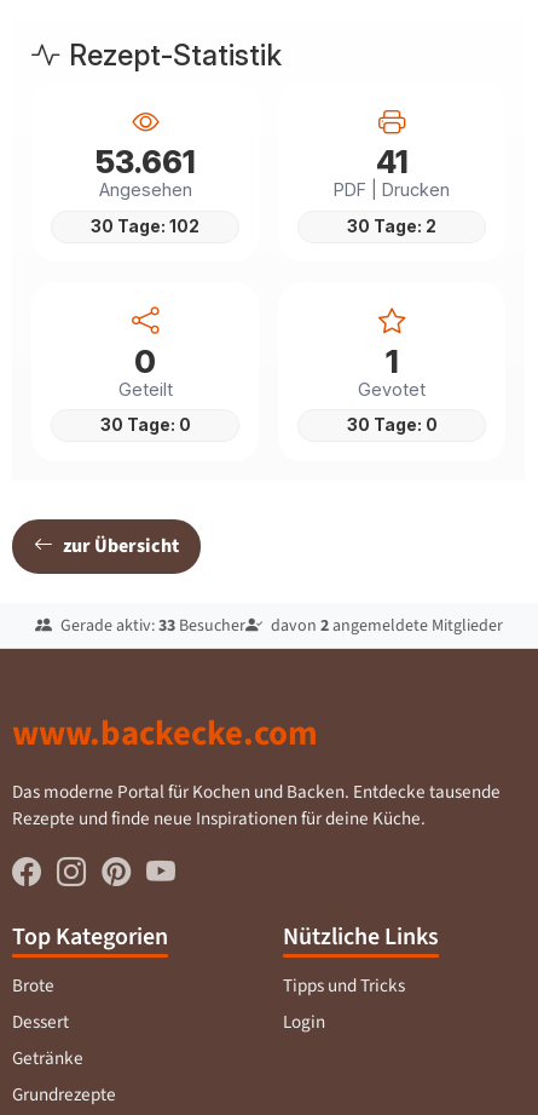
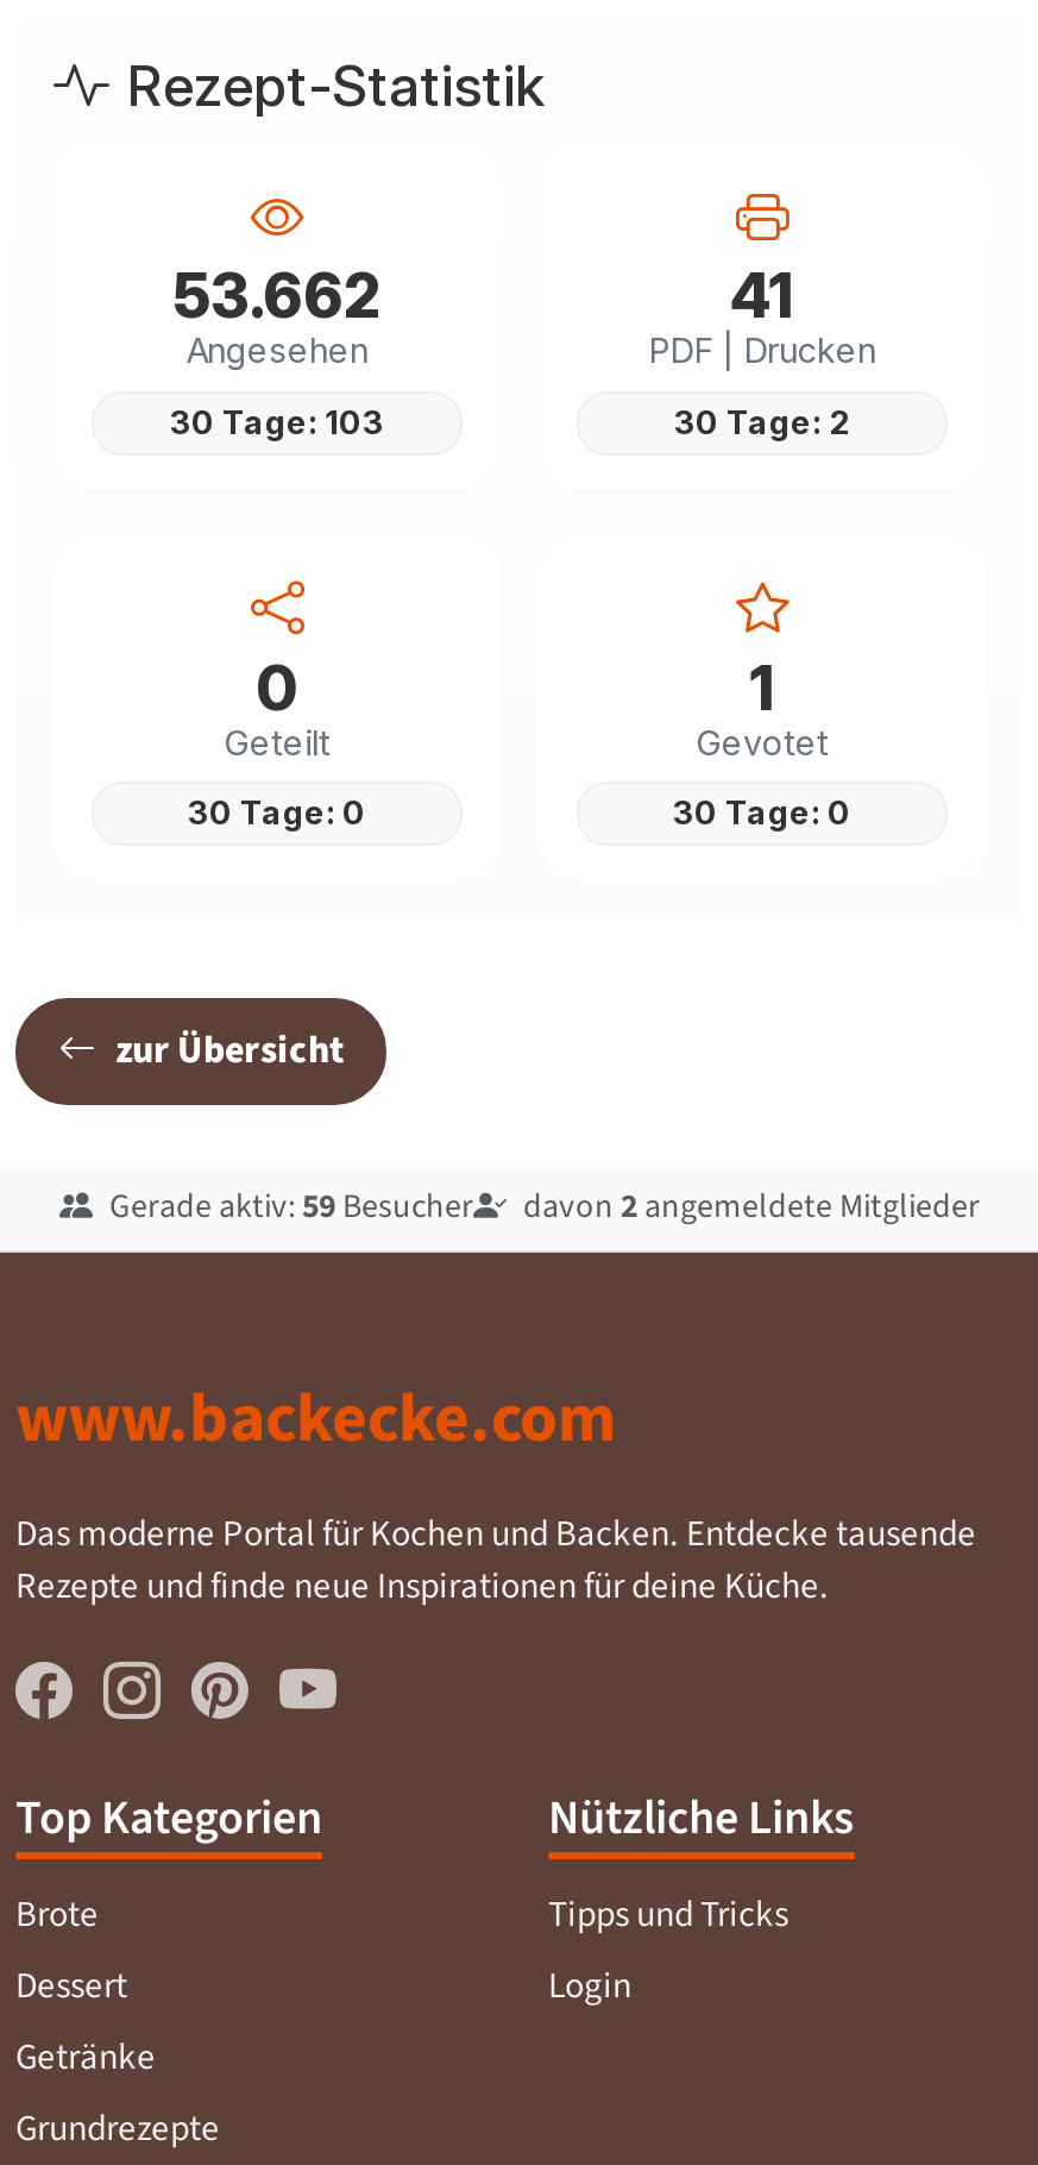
- 53.661
+ 53.662

- 30 Tage: 102
+ 30 Tage: 103

- Gerade aktiv: 33 Besucher
+ Gerade aktiv: 59 Besucher
